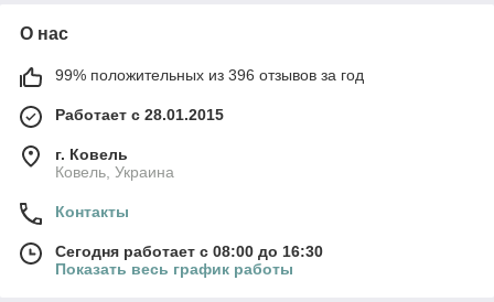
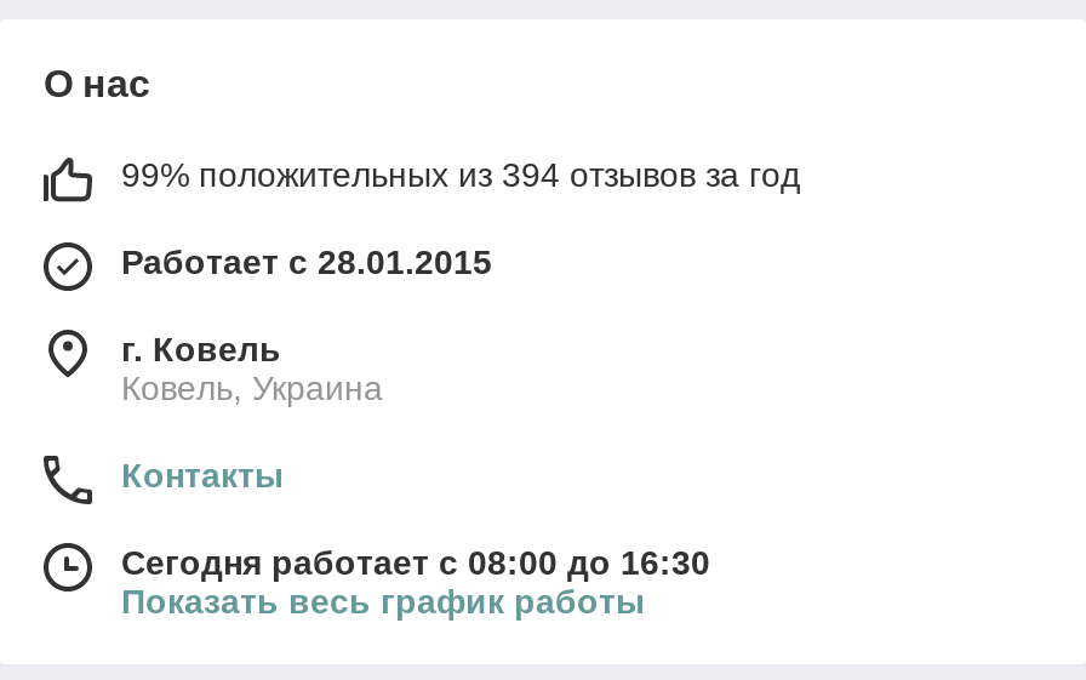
- 99% положительных из 396 отзывов за год
+ 99% положительных из 394 отзывов за год
